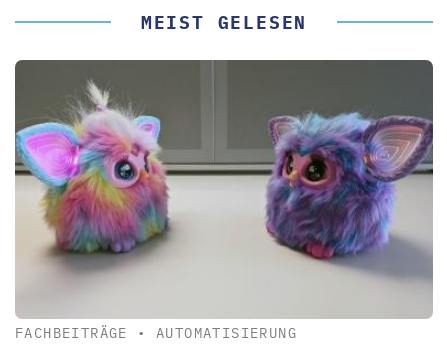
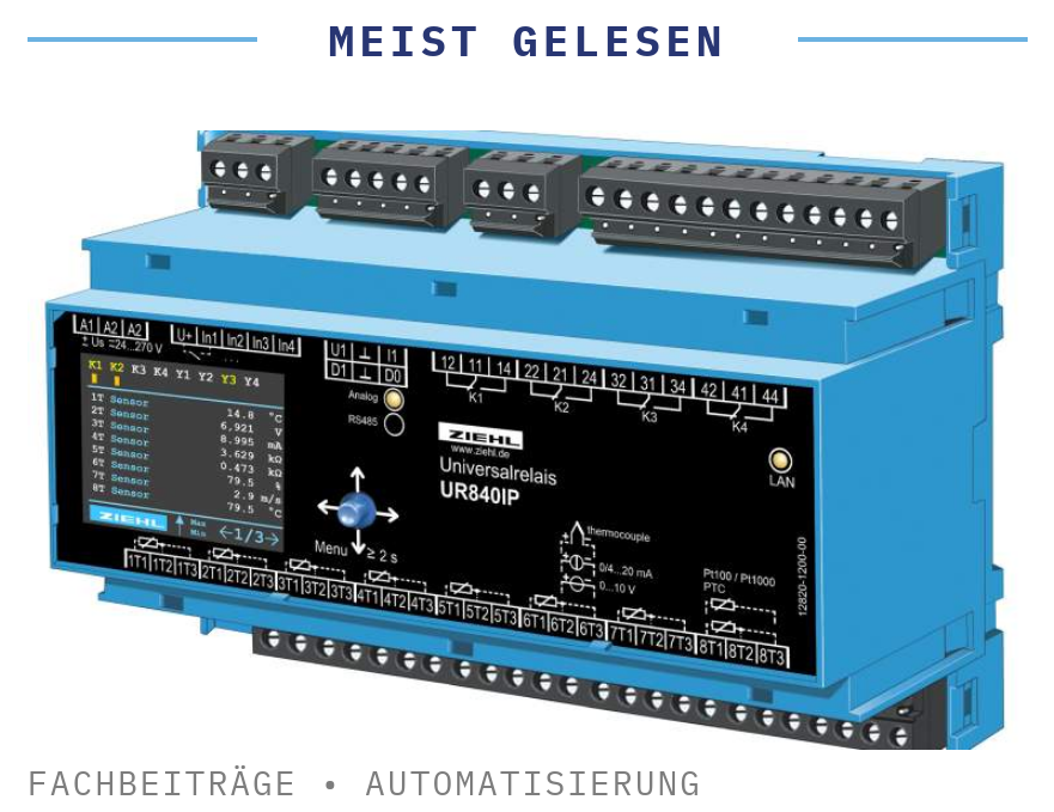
- [image]
+ [image]
